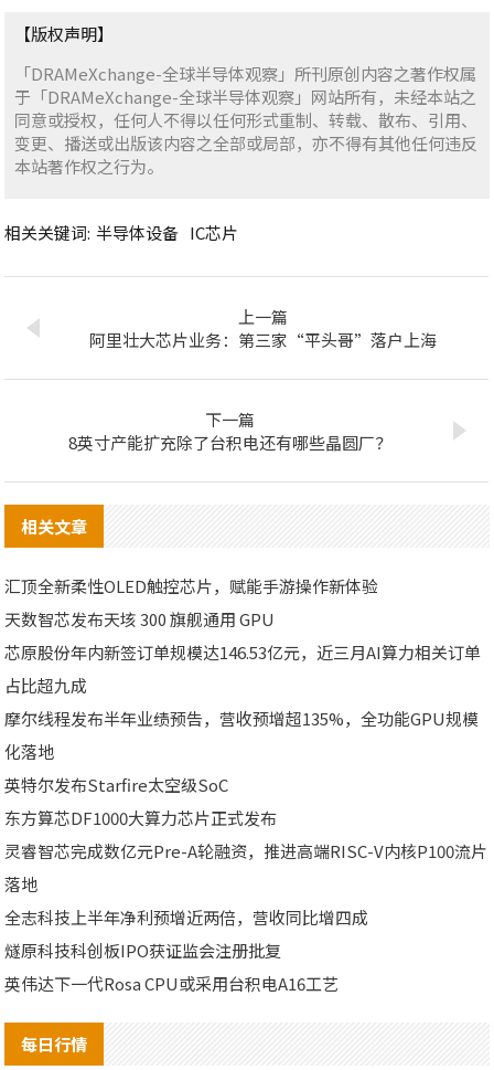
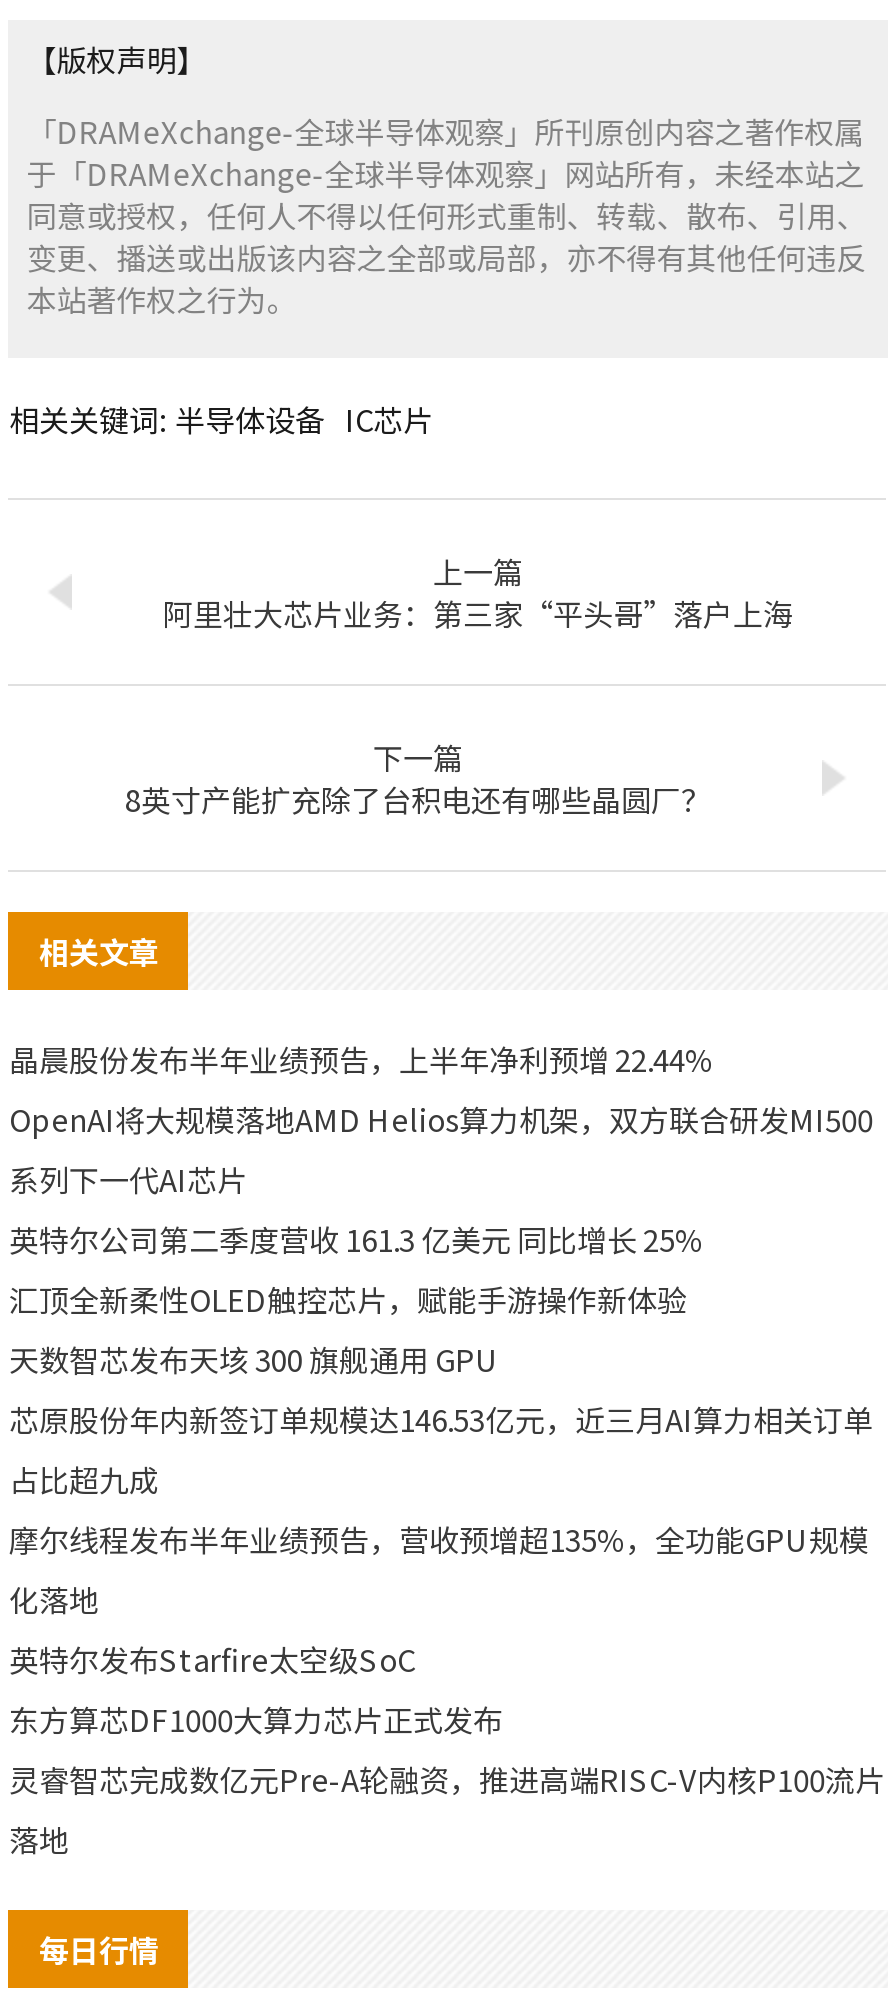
+ 晶晨股份发布半年业绩预告，上半年净利预增 22.44%
+ OpenAI将大规模落地AMD Helios算力机架，双方联合研发MI500
+ 系列下一代AI芯片
+ 英特尔公司第二季度营收 161.3 亿美元 同比增长 25%

moved down: 汇顶全新柔性OLED触控芯片，赋能手游操作新体验 | 天数智芯发布天垓 300 旗舰通用 GPU | 芯原股份年内新签订单规模达146.53亿元，近三月AI算力相关订单 | ... | 灵睿智芯完成数亿元Pre-A轮融资，推进高端RISC-V内核P100流片 | 落地

- 全志科技上半年净利预增近两倍，营收同比增四成
- 燧原科技科创板IPO获证监会注册批复
- 英伟达下一代Rosa CPU或采用台积电A16工艺
